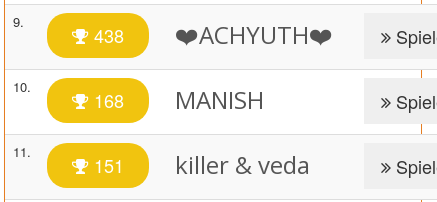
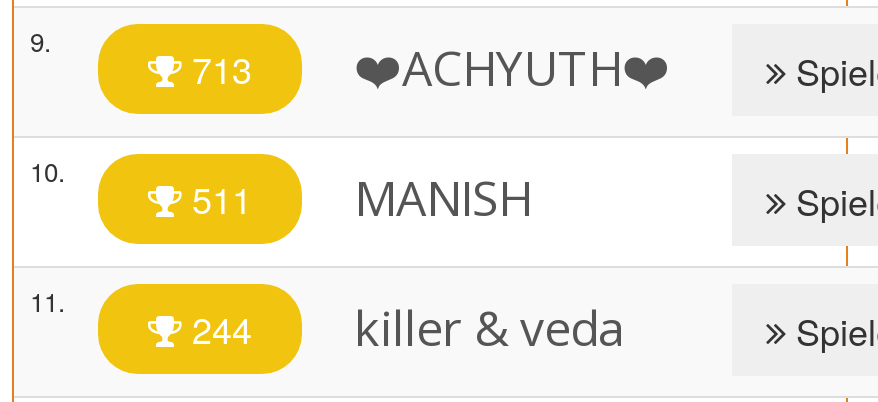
- 438
+ 713

- 168 MANISH
+ 511 MANISH

- 151 killer & veda
+ 244 killer & veda
